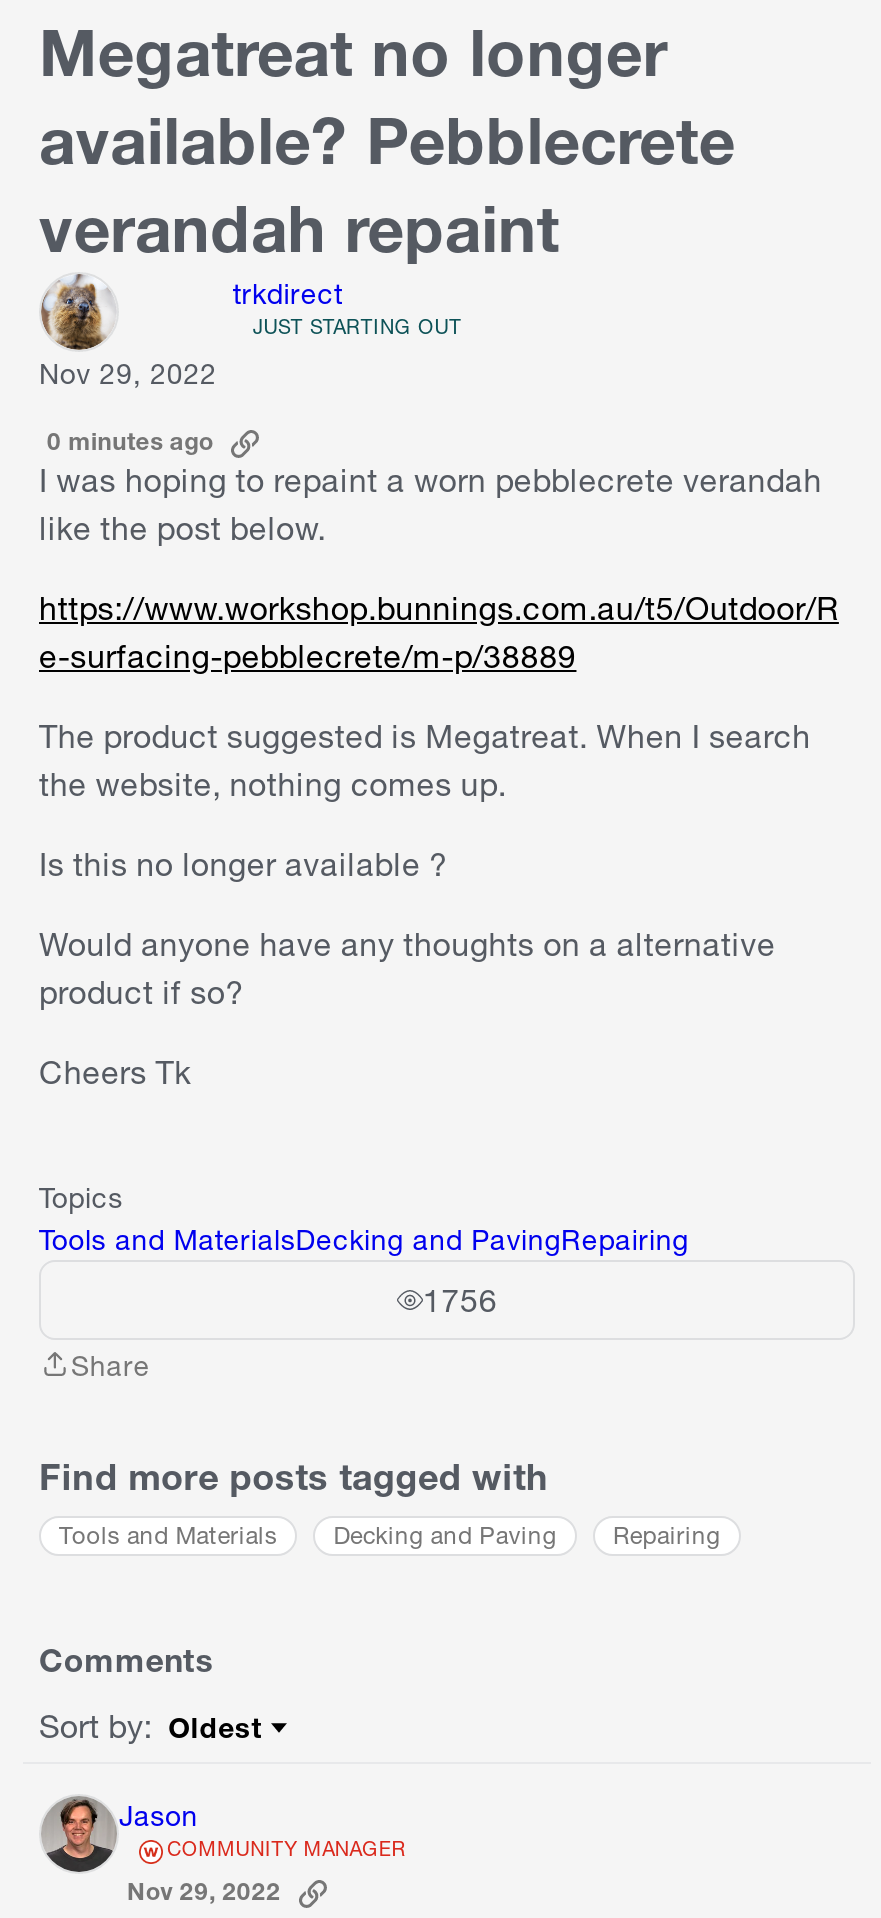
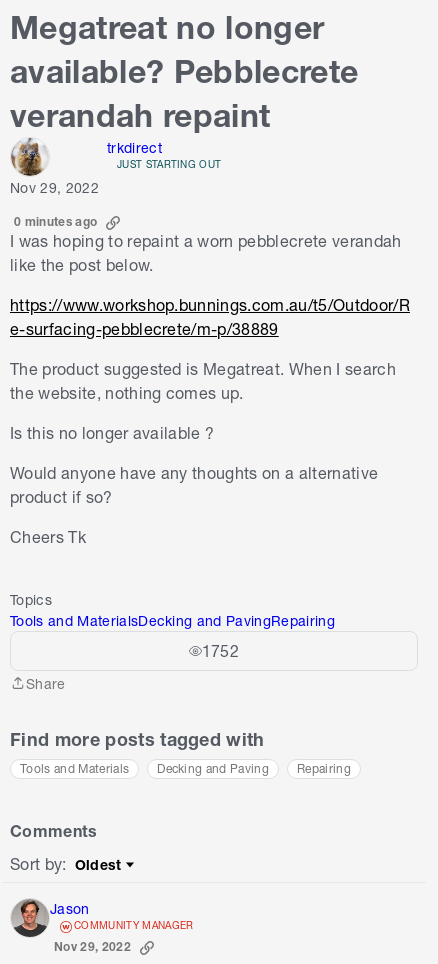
- 1756
+ 1752
